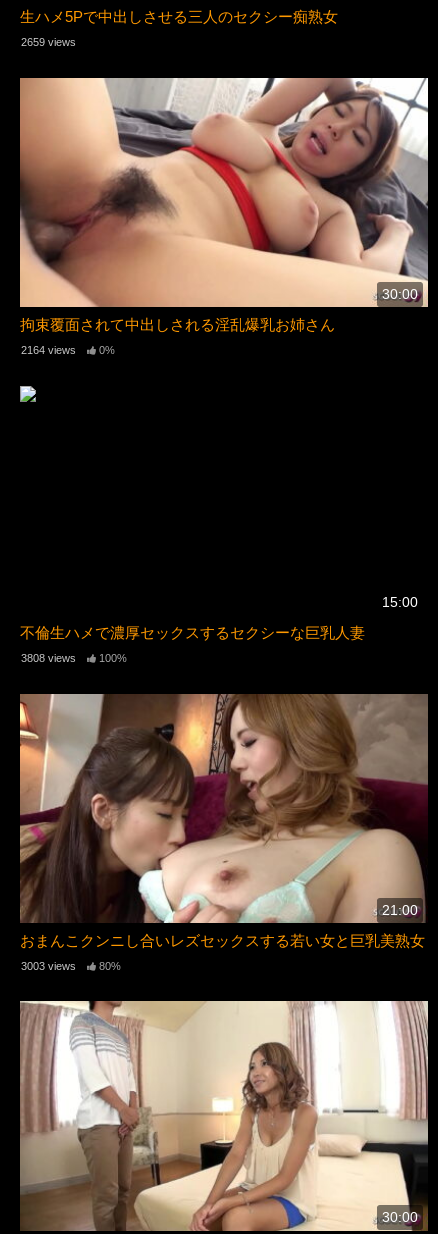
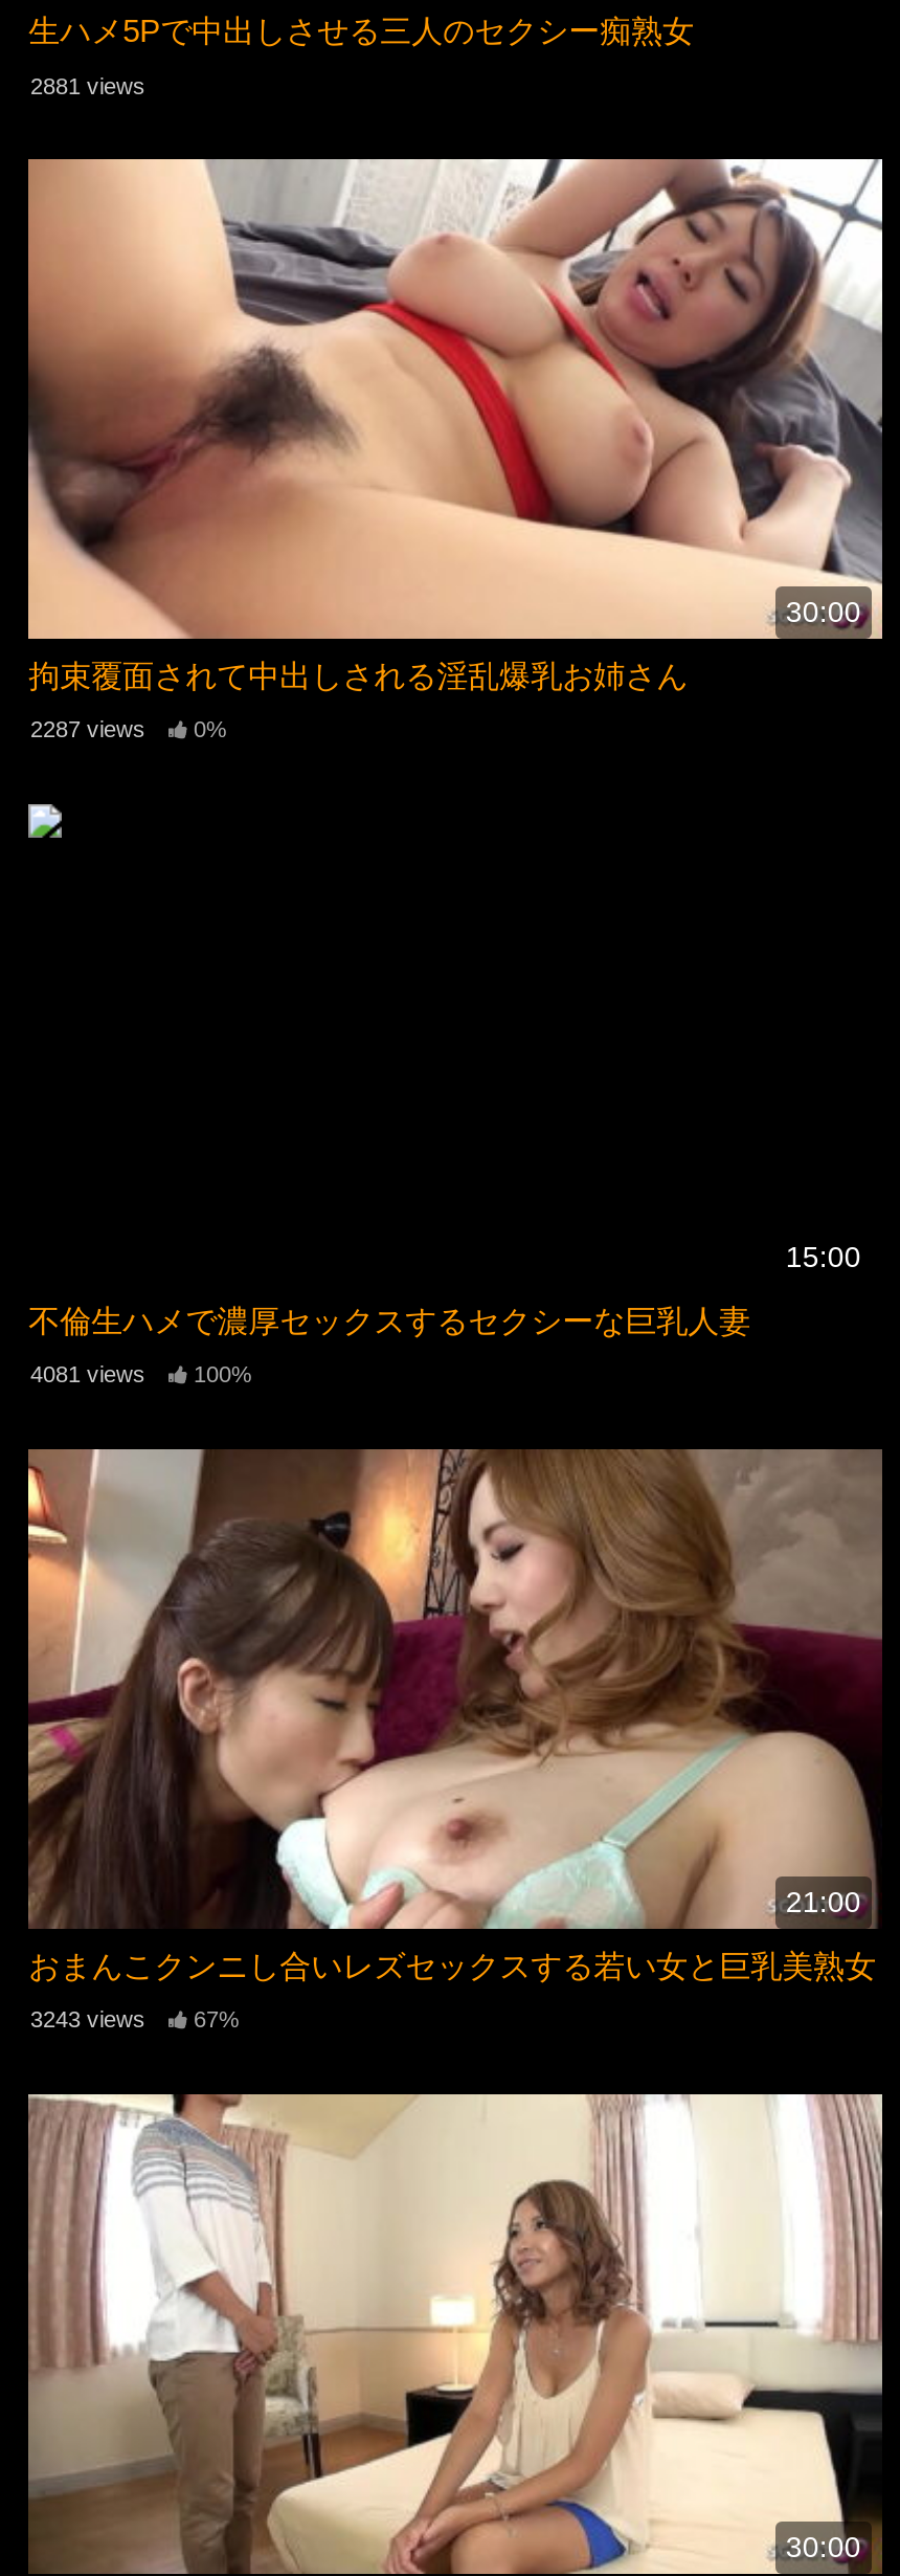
- 2659 views
+ 2881 views

- 2164 views 0%
+ 2287 views 0%

- 3808 views 100%
+ 4081 views 100%

- 3003 views
+ 3243 views

- 80%
+ 67%
